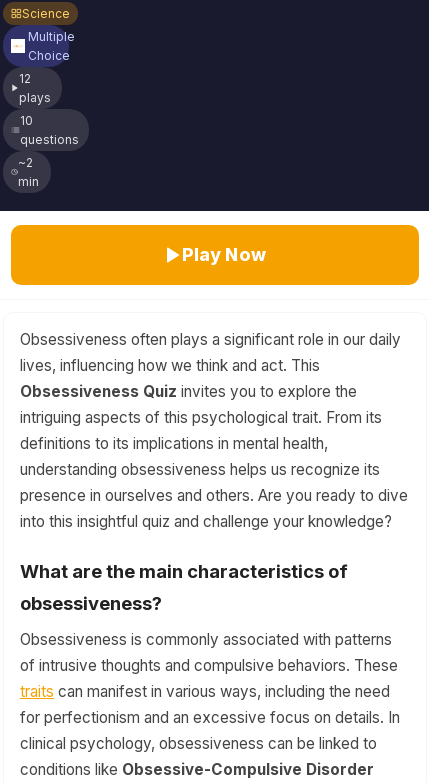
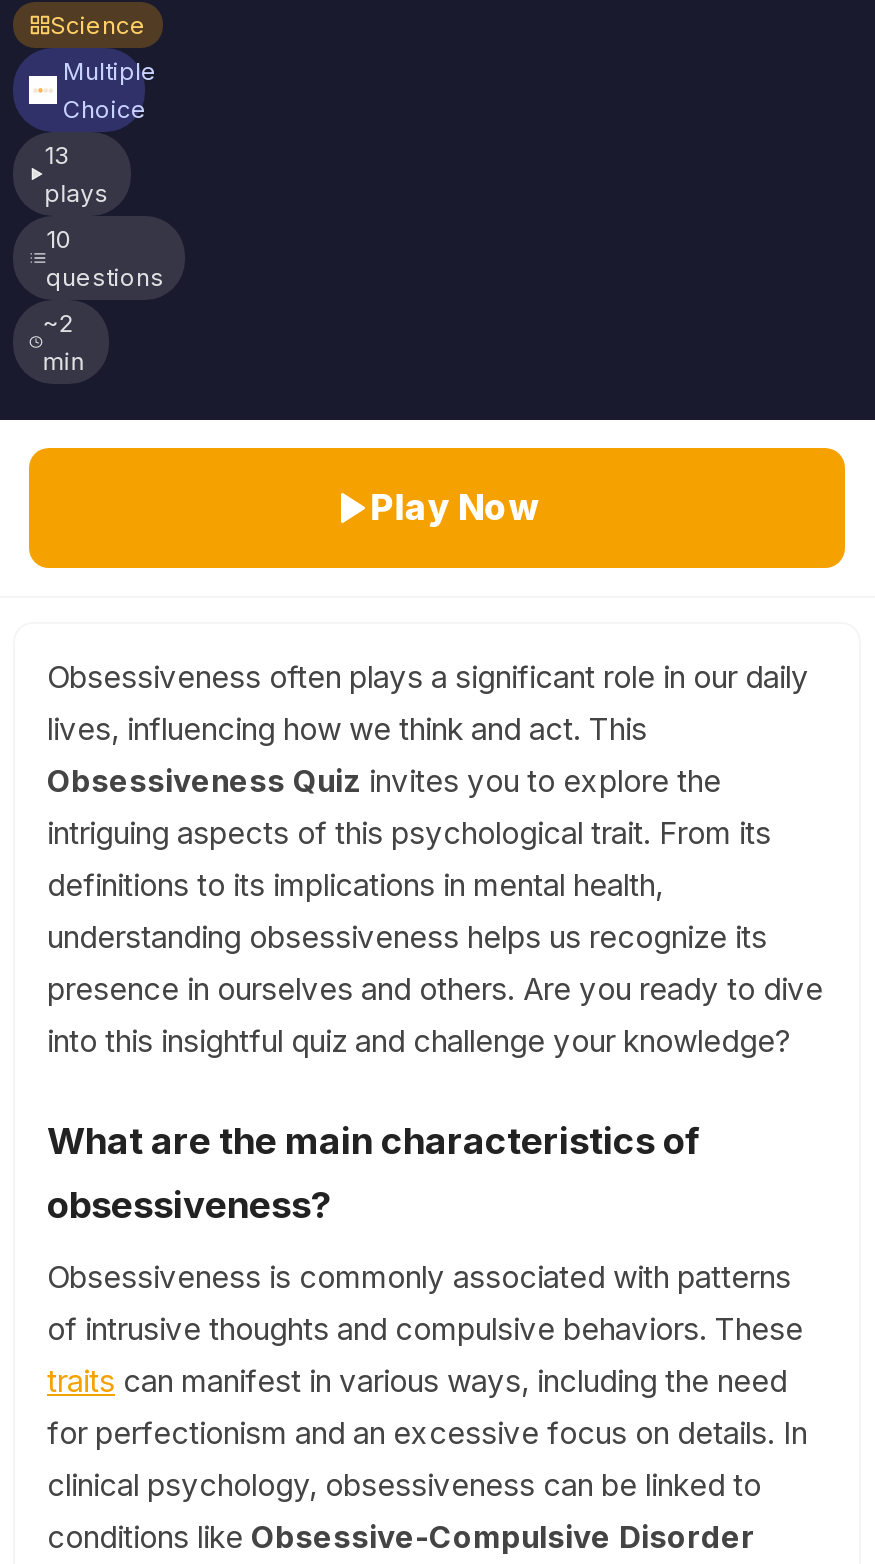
- 12
+ 13
